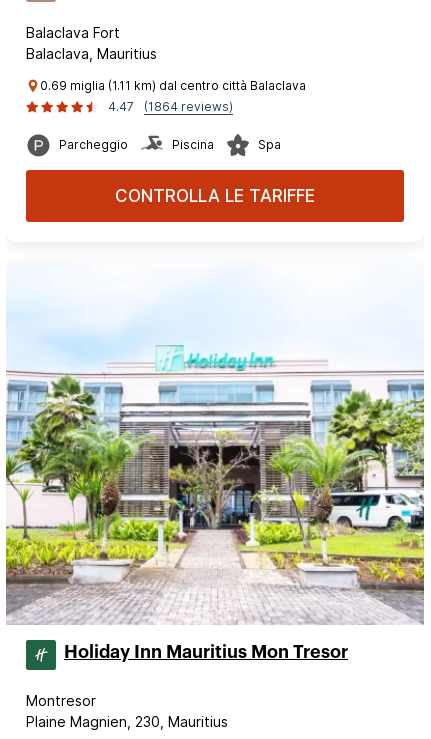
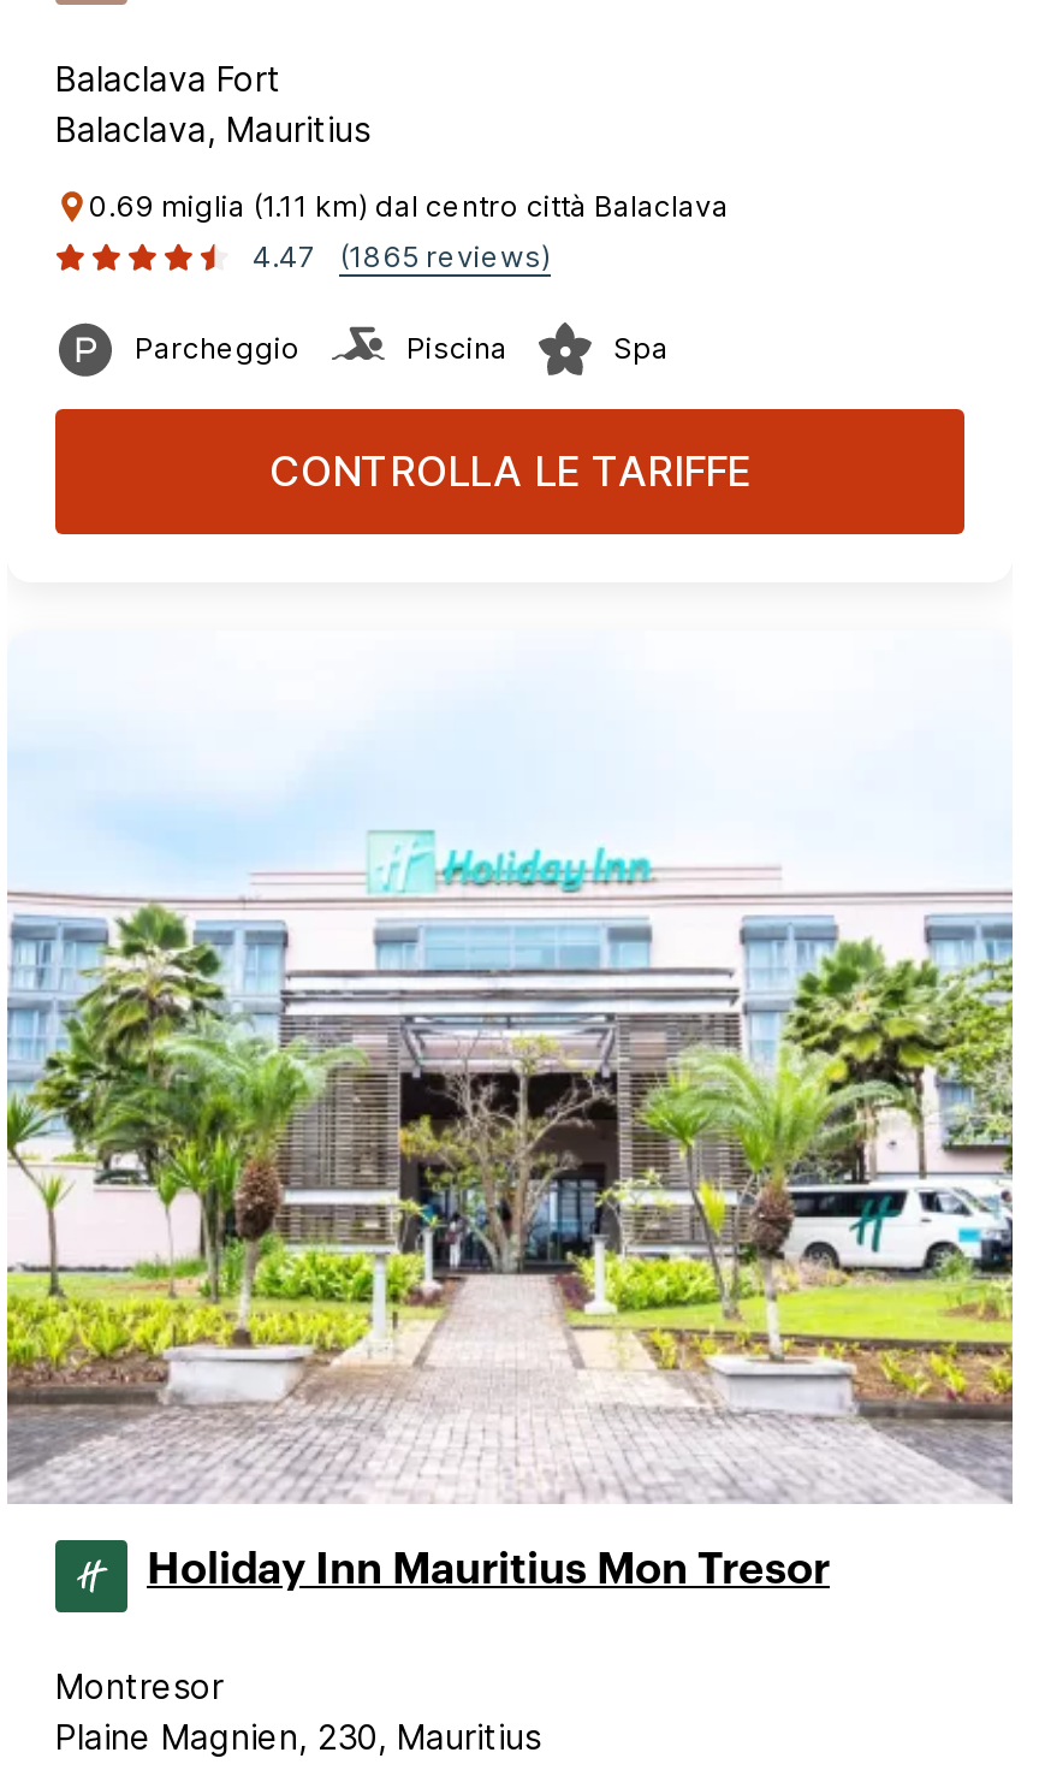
- 4.47 (1864 reviews)
+ 4.47 (1865 reviews)
